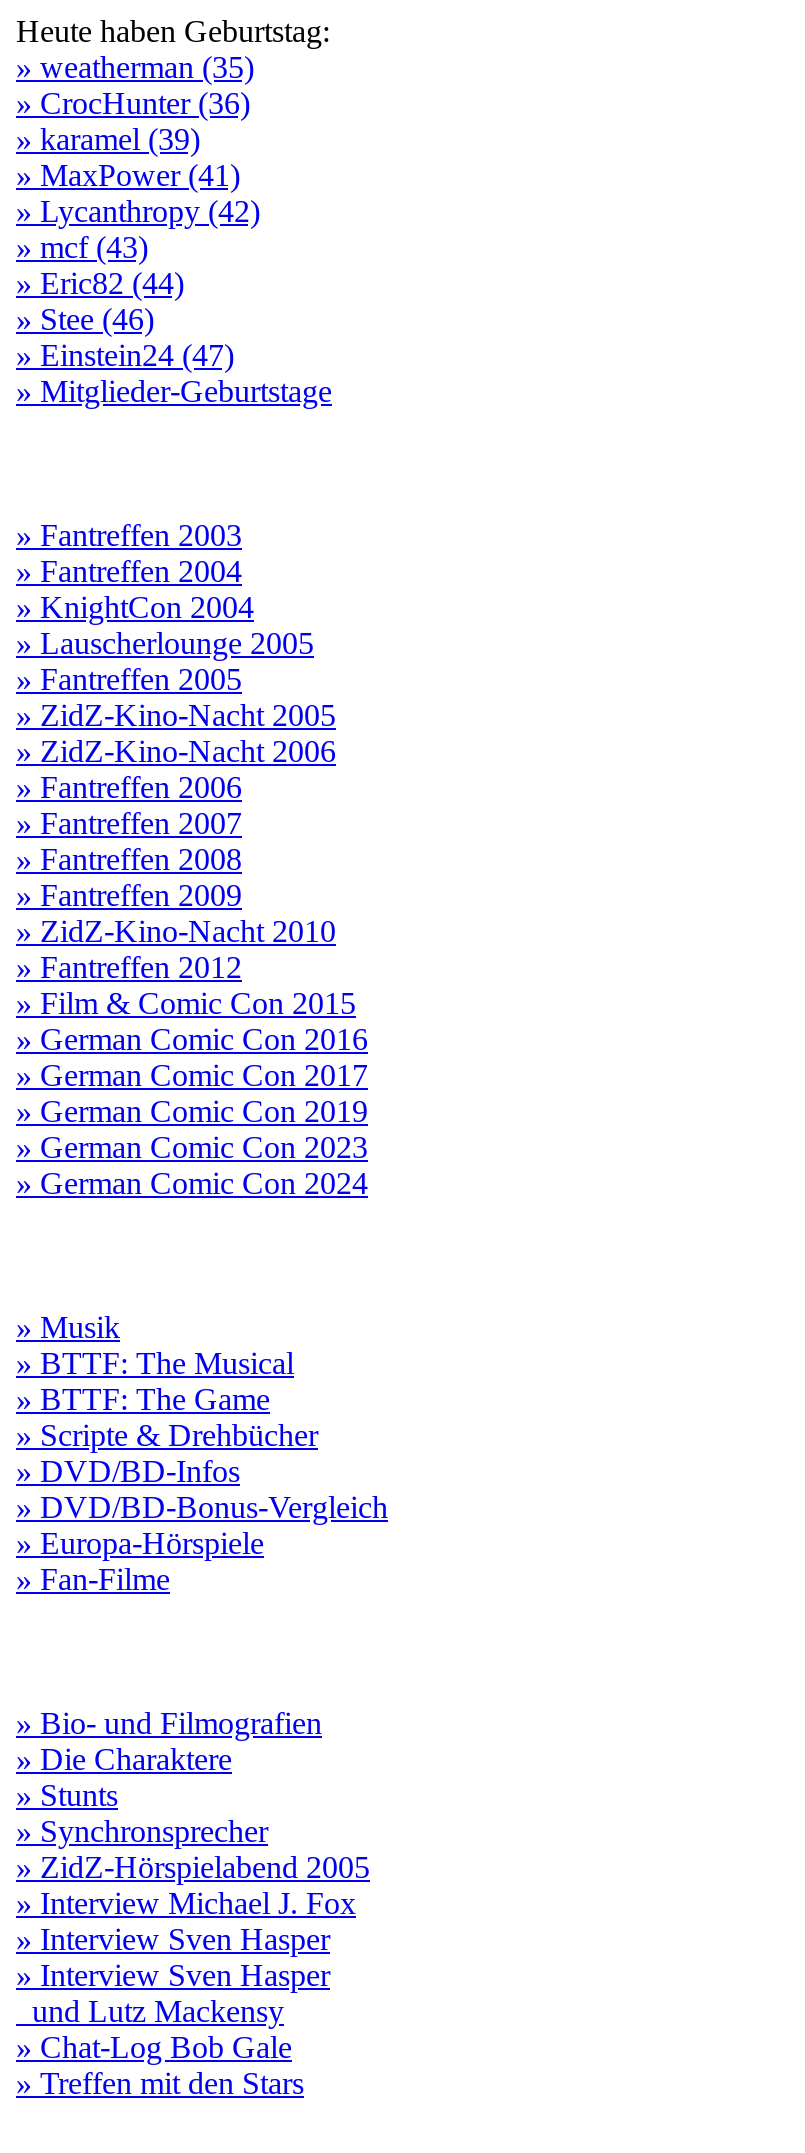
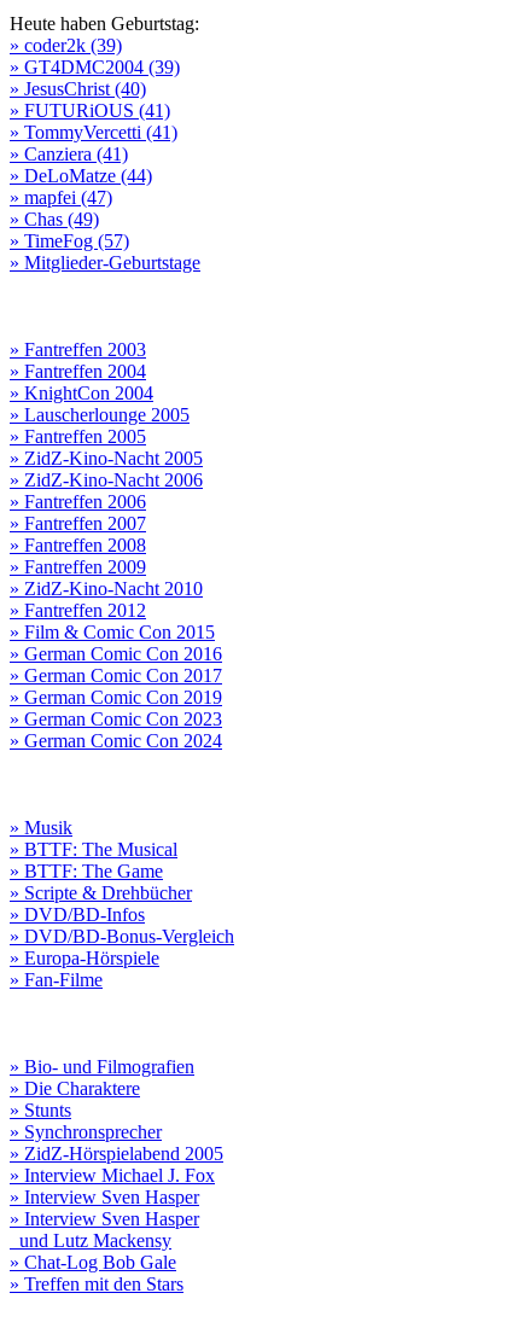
- » weatherman (35)
- » CrocHunter (36)
- » karamel (39)
- » MaxPower (41)
- » Lycanthropy (42)
- » mcf (43)
- » Eric82 (44)
- » Stee (46)
- » Einstein24 (47)
+ » coder2k (39)
+ » GT4DMC2004 (39)
+ » JesusChrist (40)
+ » FUTURiOUS (41)
+ » TommyVercetti (41)
+ » Canziera (41)
+ » DeLoMatze (44)
+ » mapfei (47)
+ » Chas (49)
+ » TimeFog (57)
